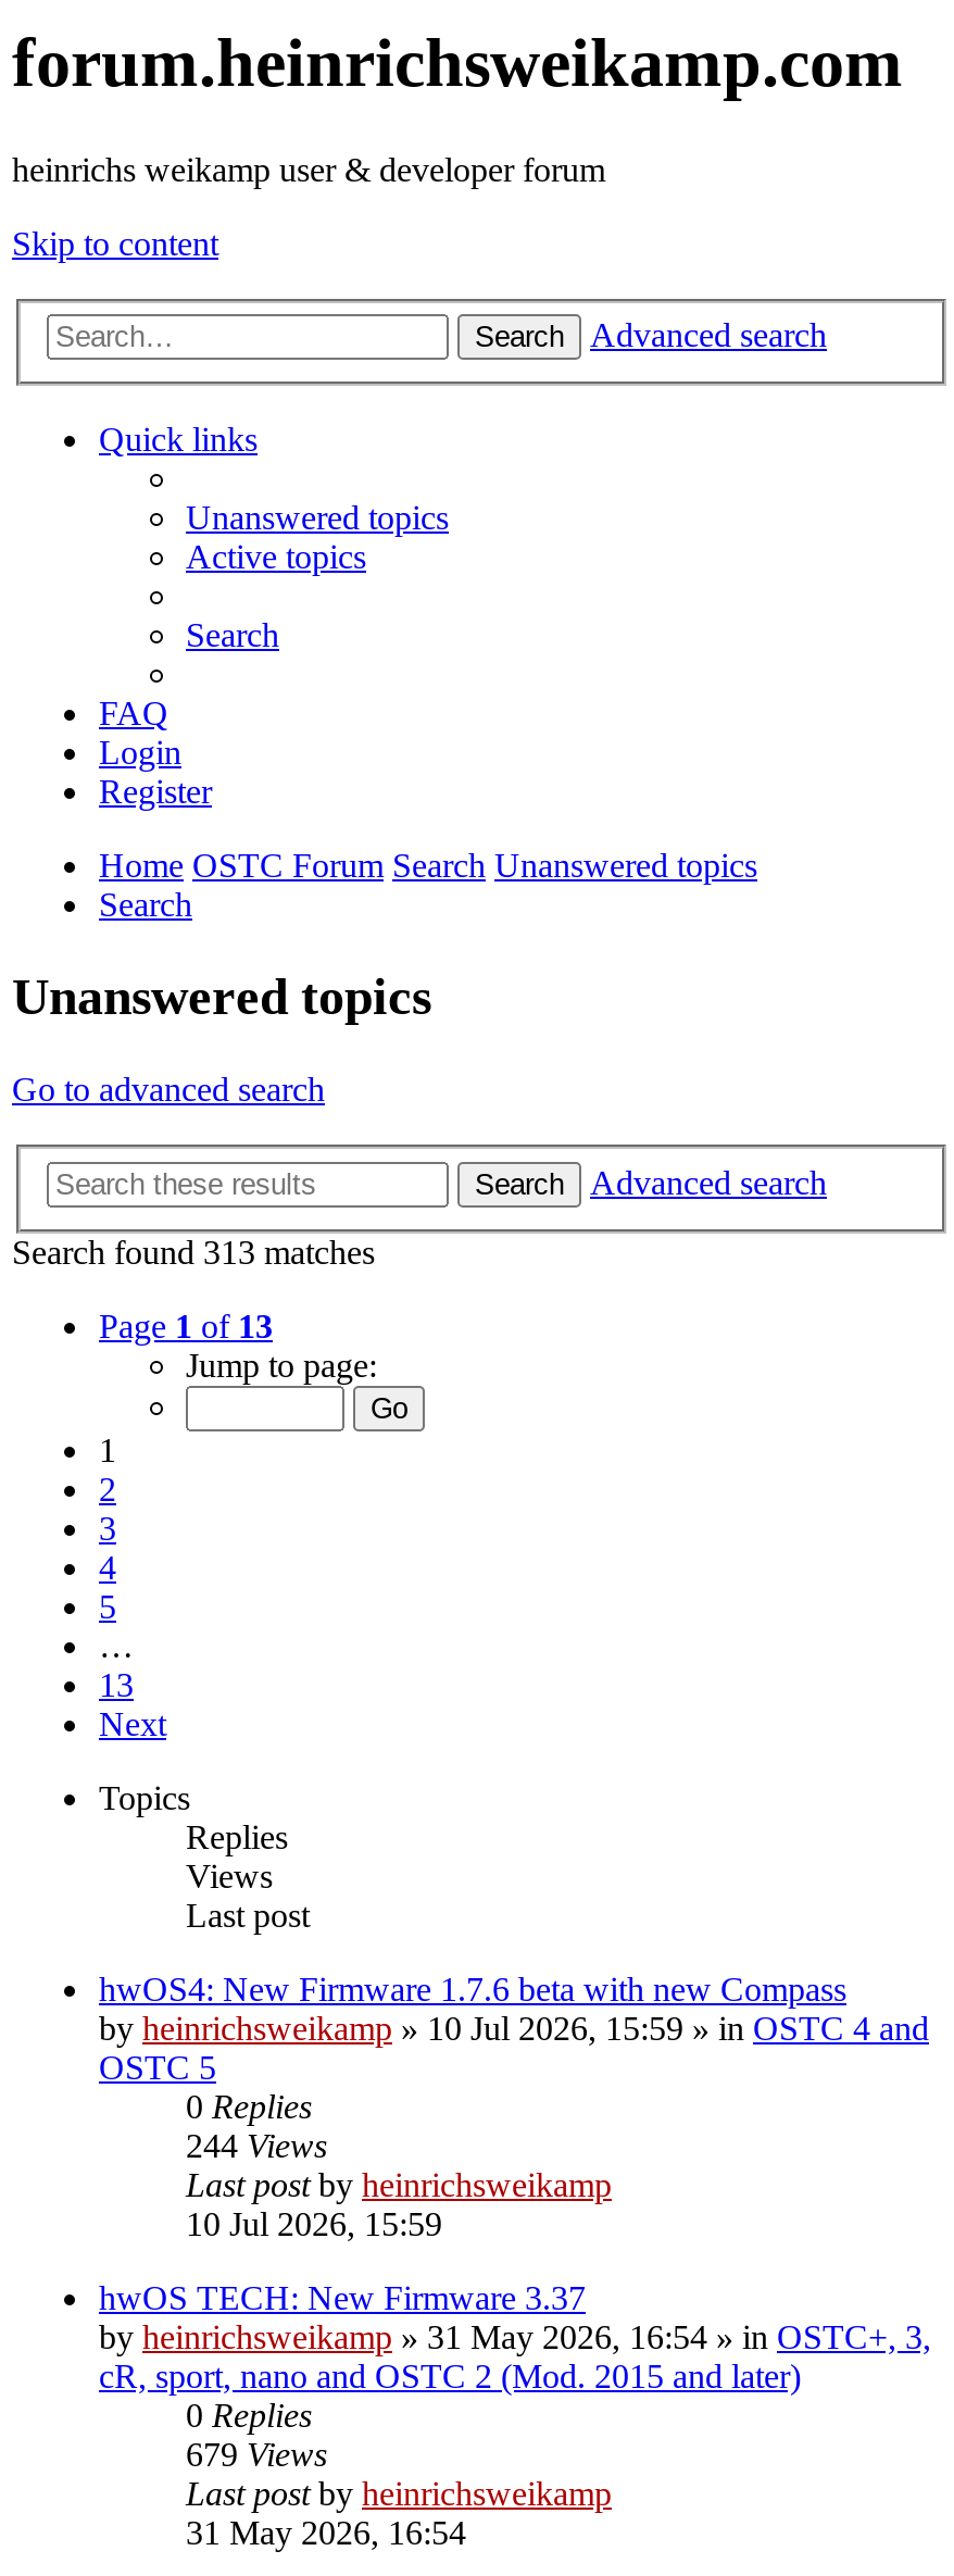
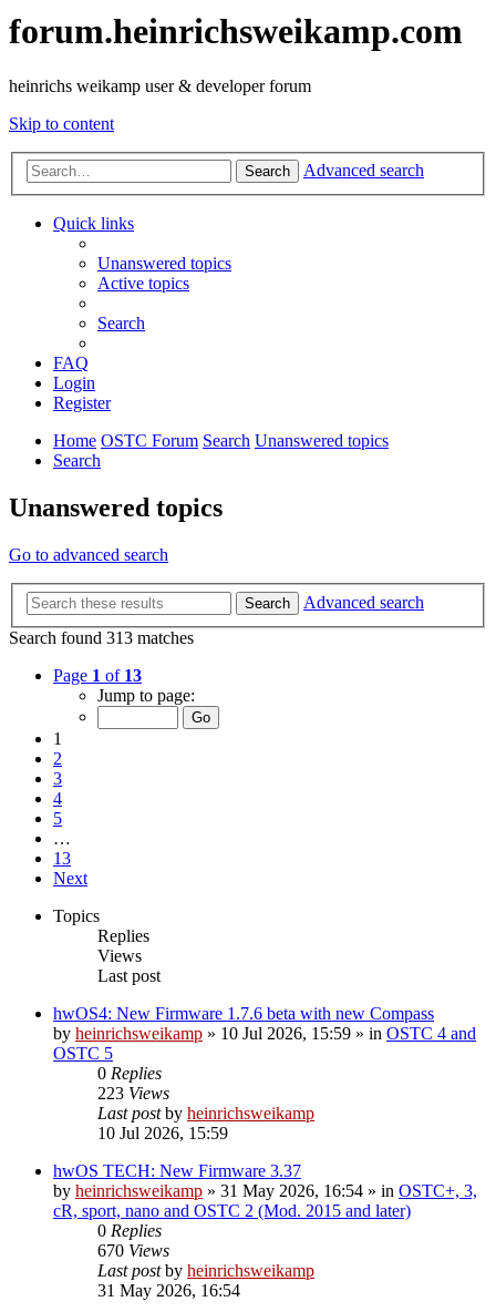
- 244 Views
+ 223 Views

- 679 Views
+ 670 Views
